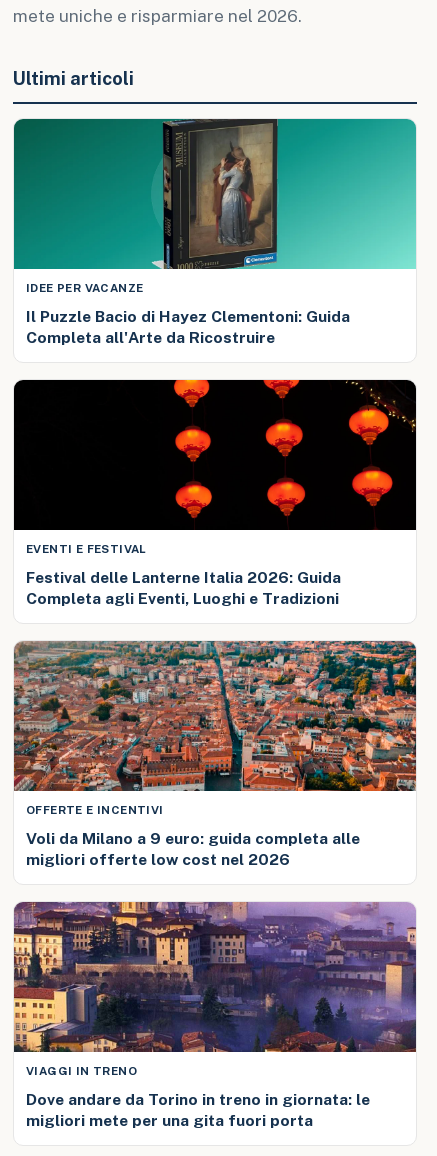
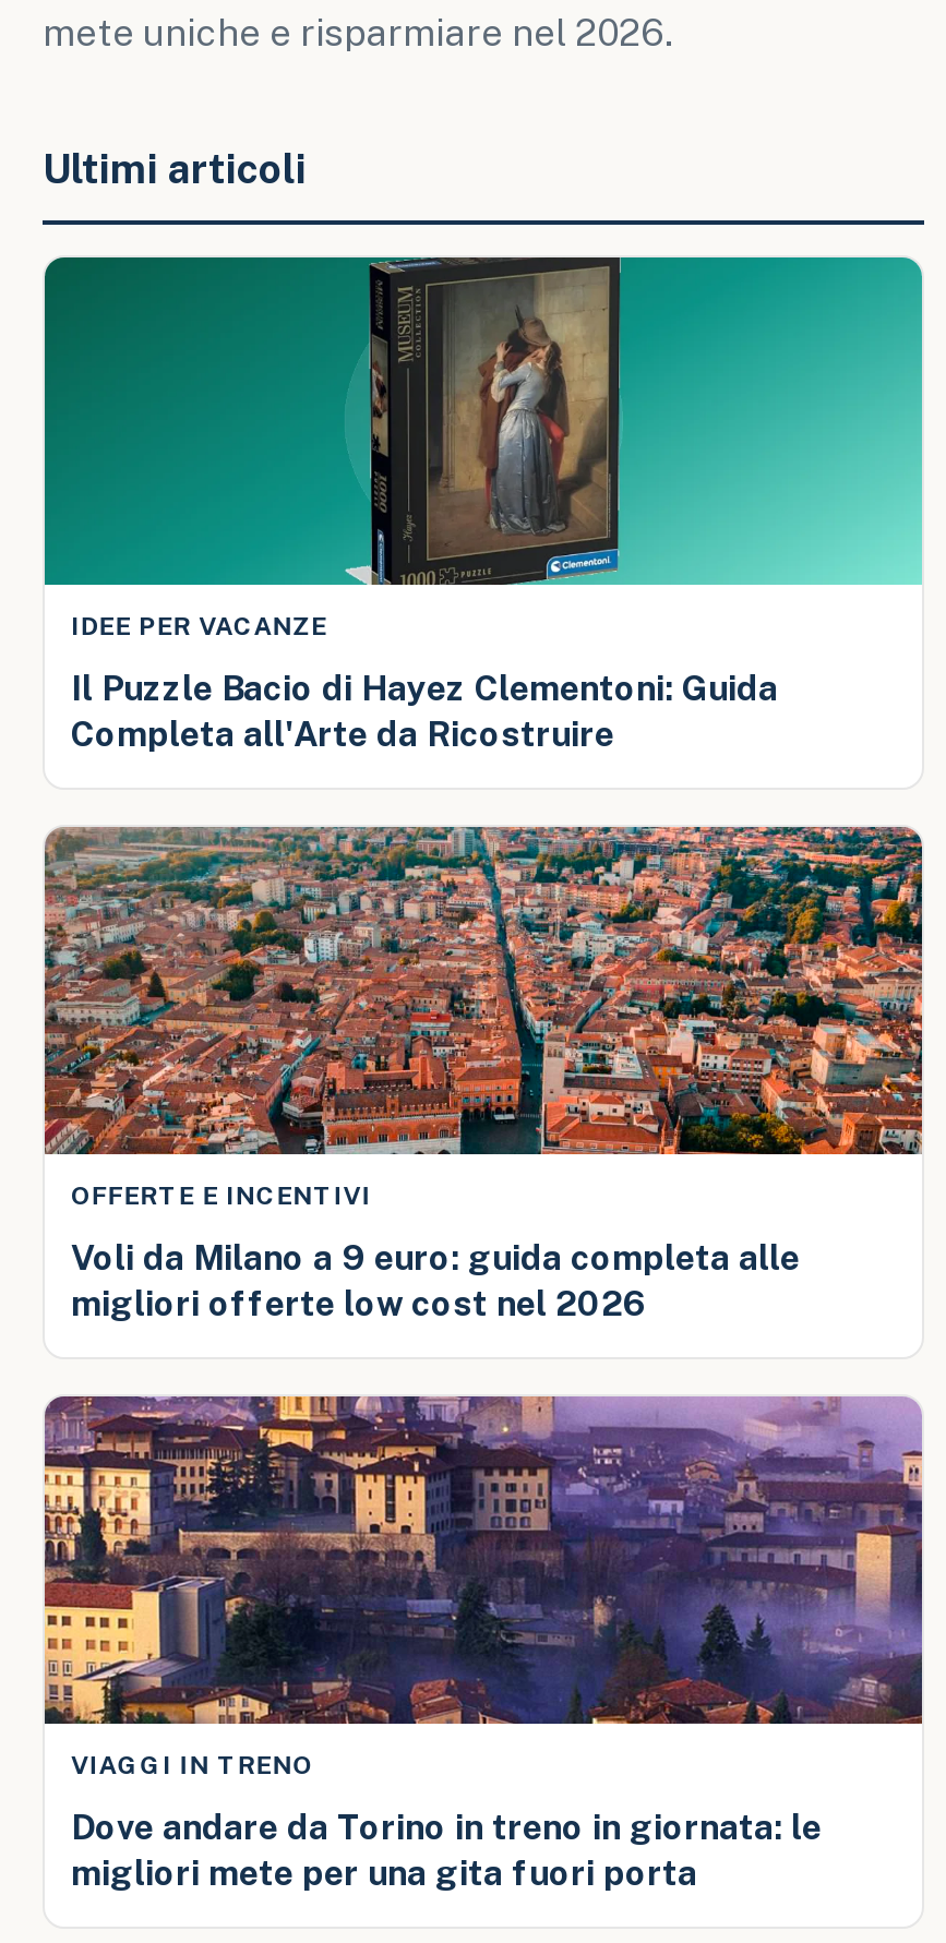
- [image]
- EVENTI E FESTIVAL
- Festival delle Lanterne Italia 2026: Guida
- Completa agli Eventi, Luoghi e Tradizioni
